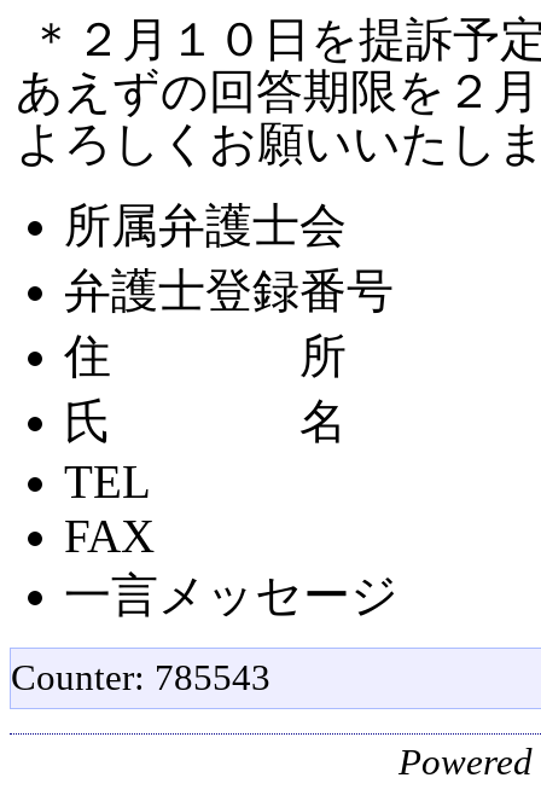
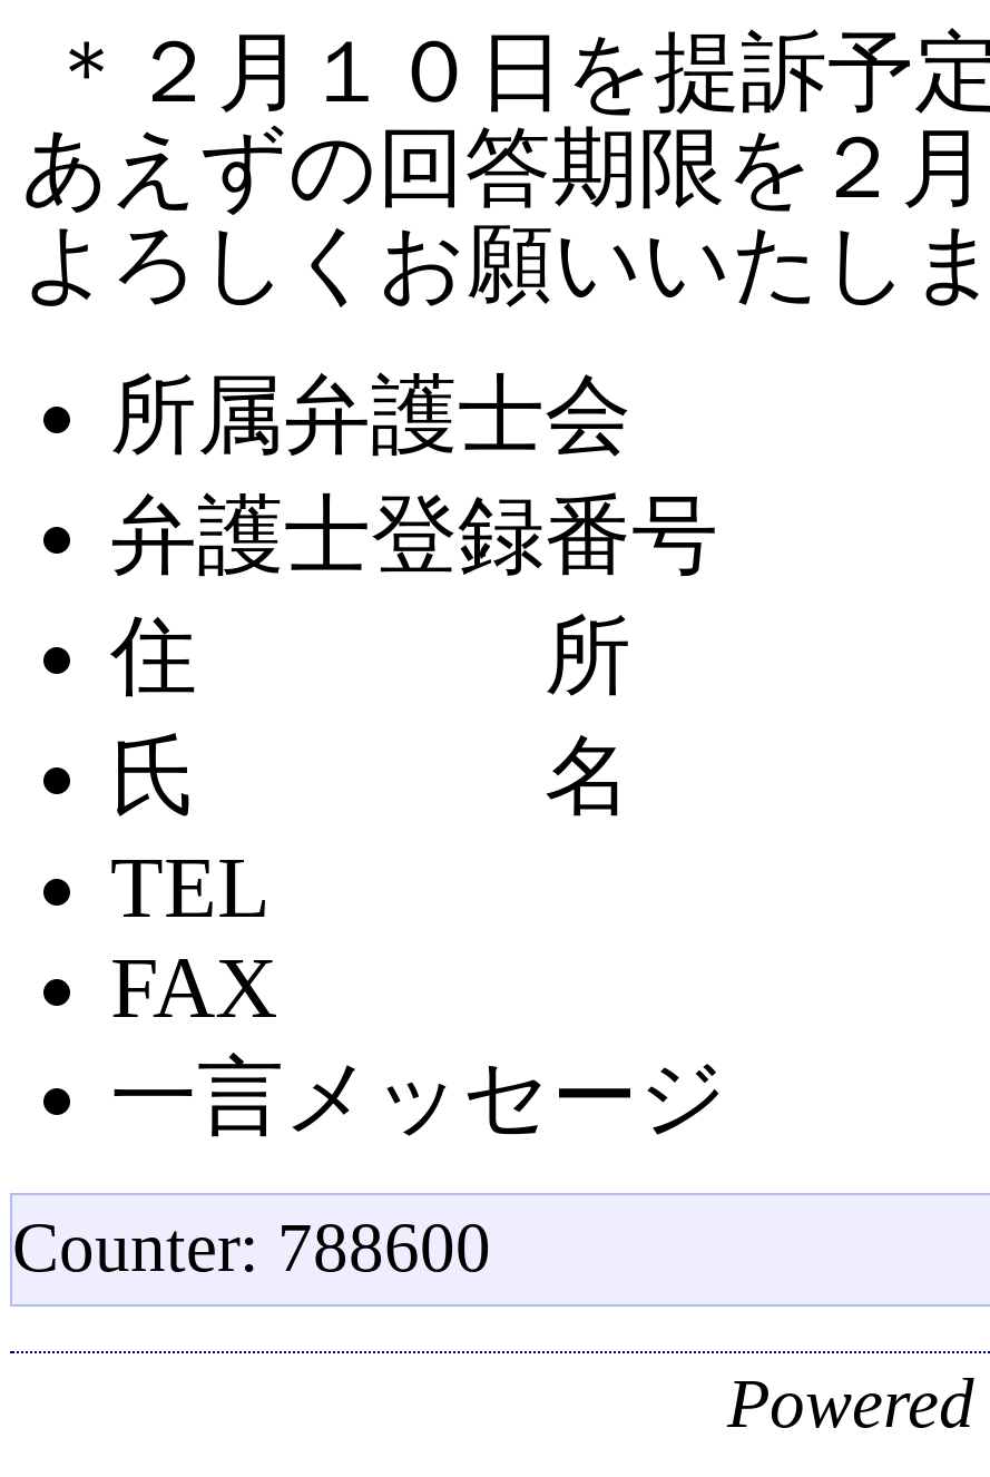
- Counter: 785543
+ Counter: 788600
